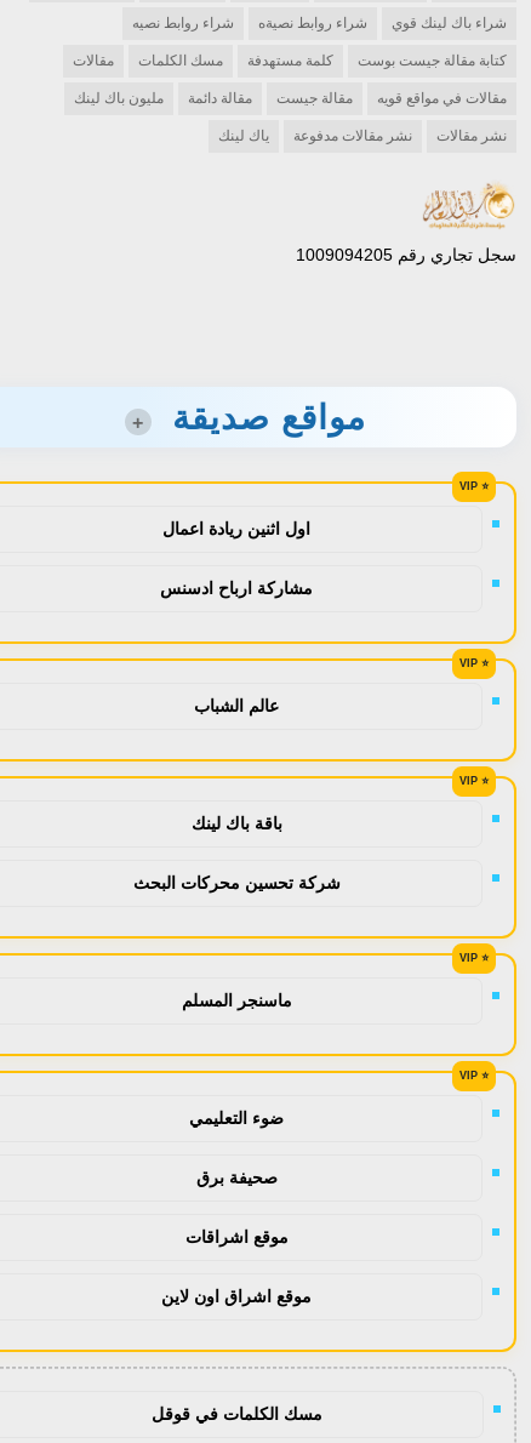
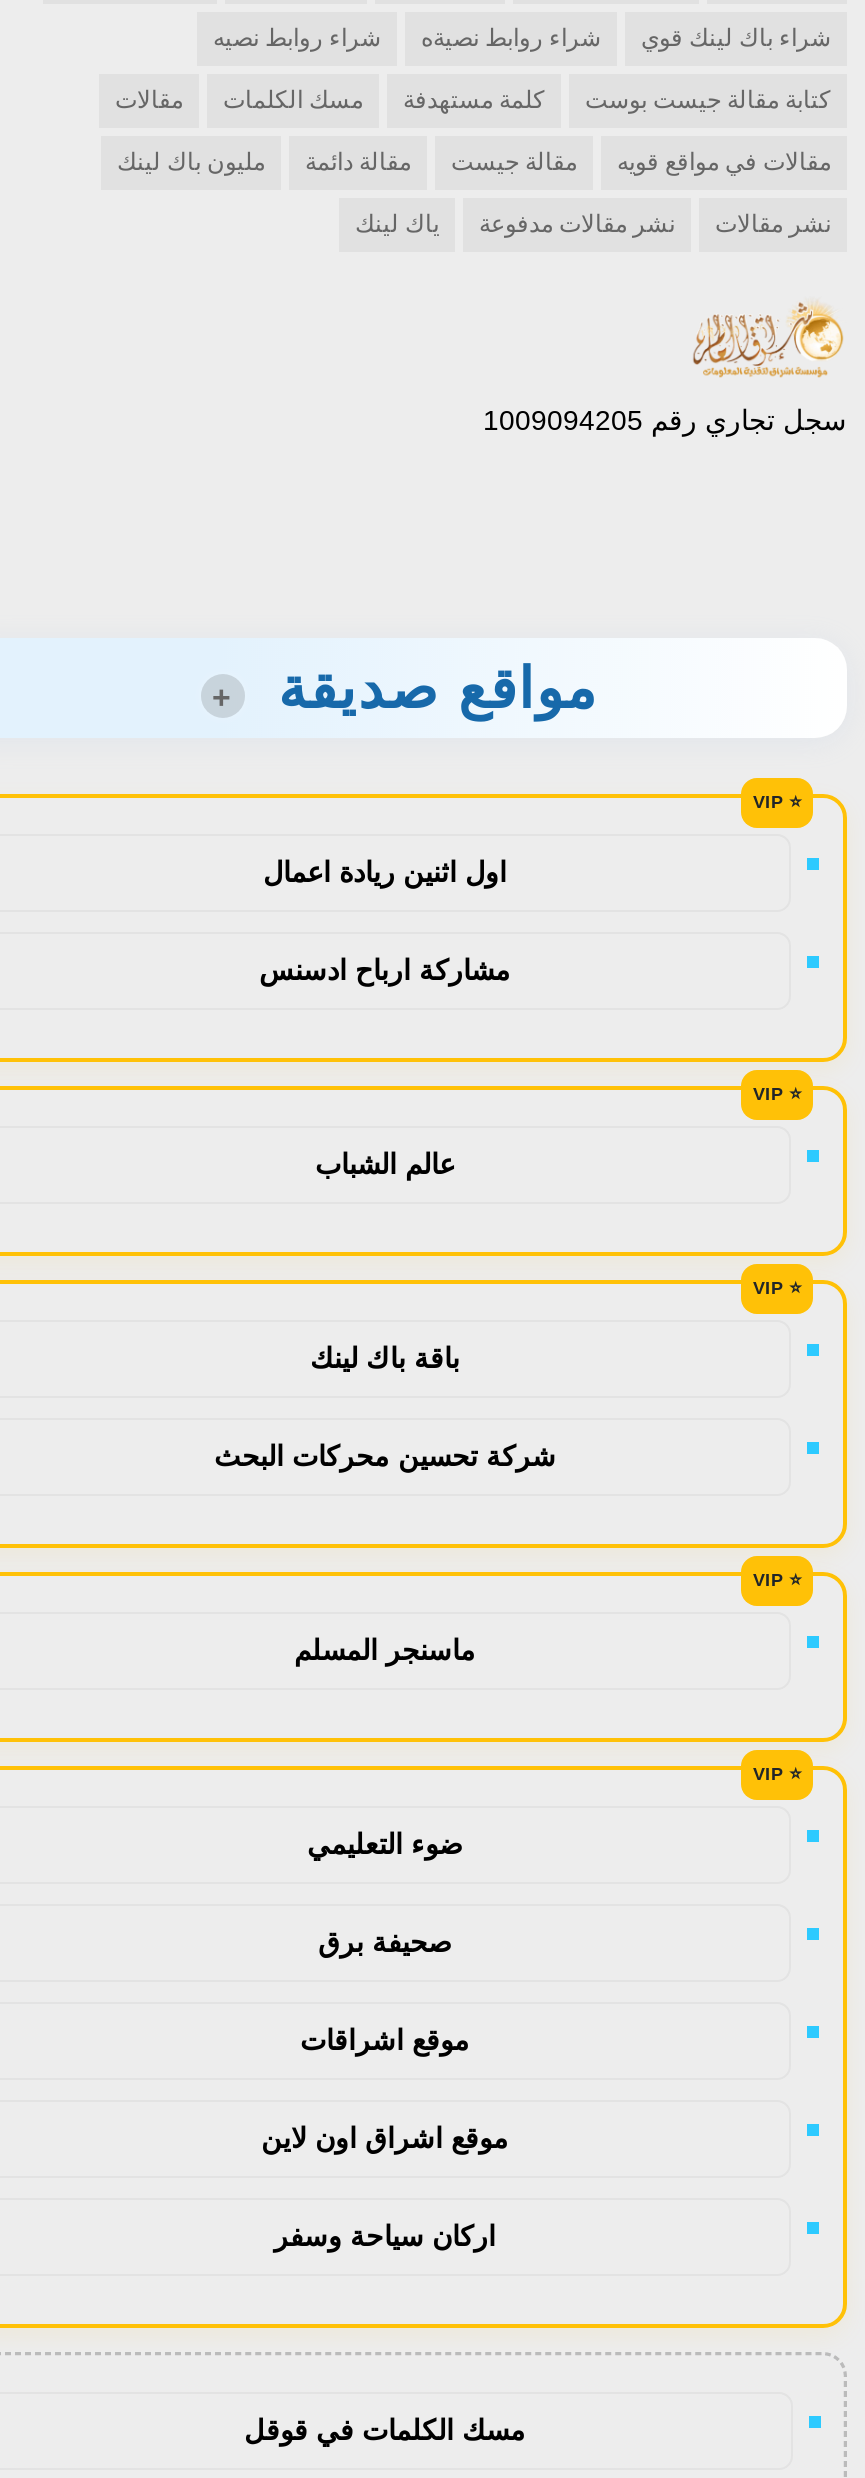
+ اركان سياحة وسفر
